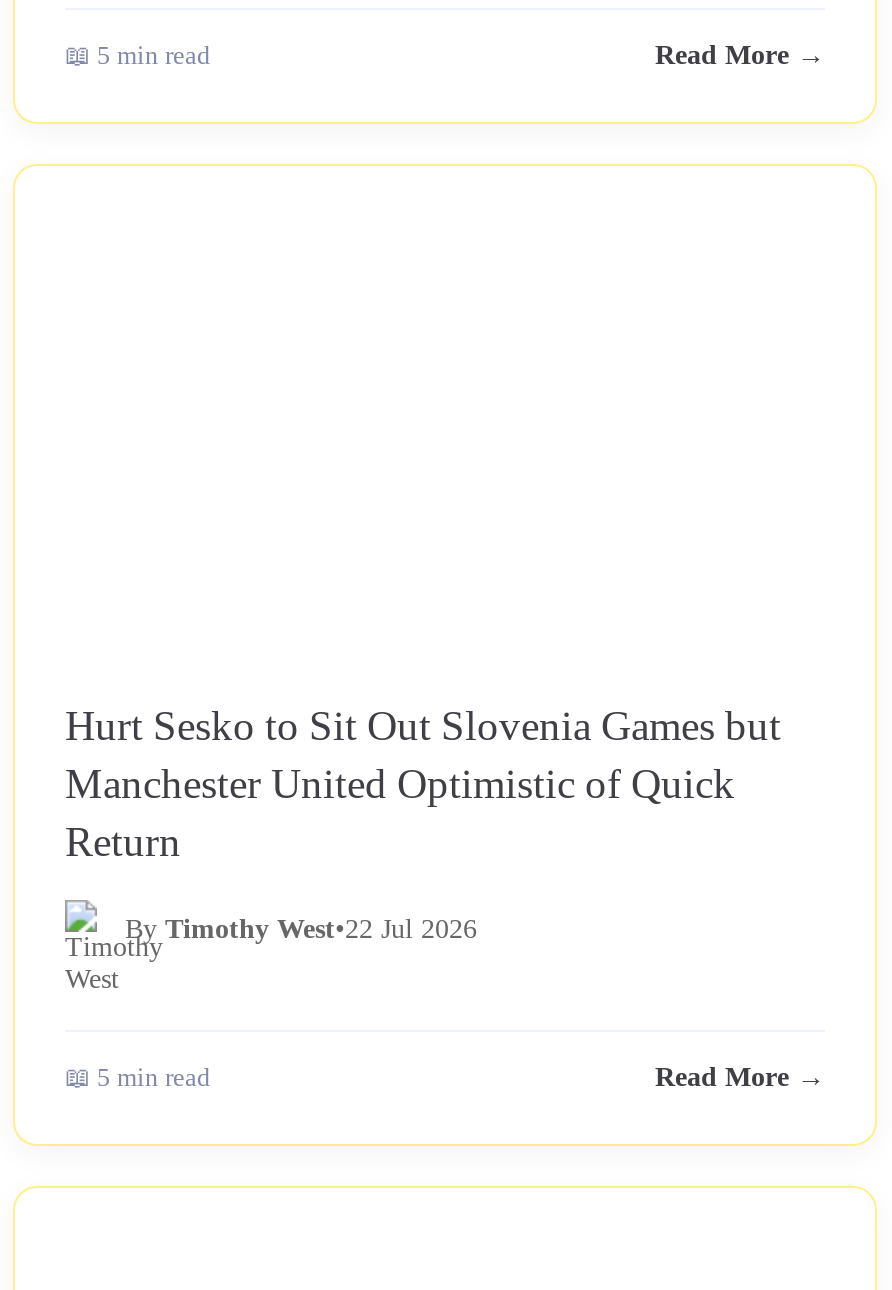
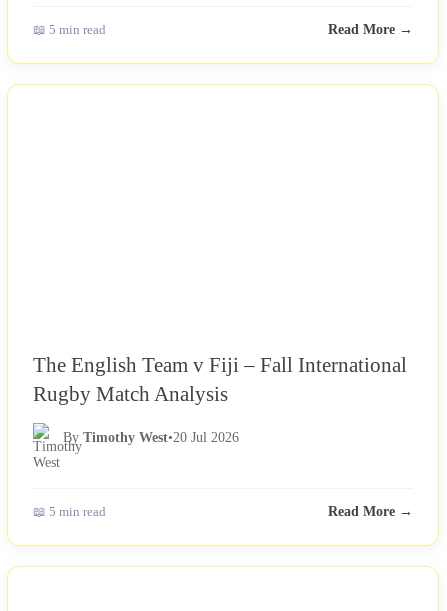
- Hurt Sesko to Sit Out Slovenia Games but
- Manchester United Optimistic of Quick
- Return
+ The English Team v Fiji – Fall International
+ Rugby Match Analysis

- By Timothy West•22 Jul 2026
+ By Timothy West•20 Jul 2026
